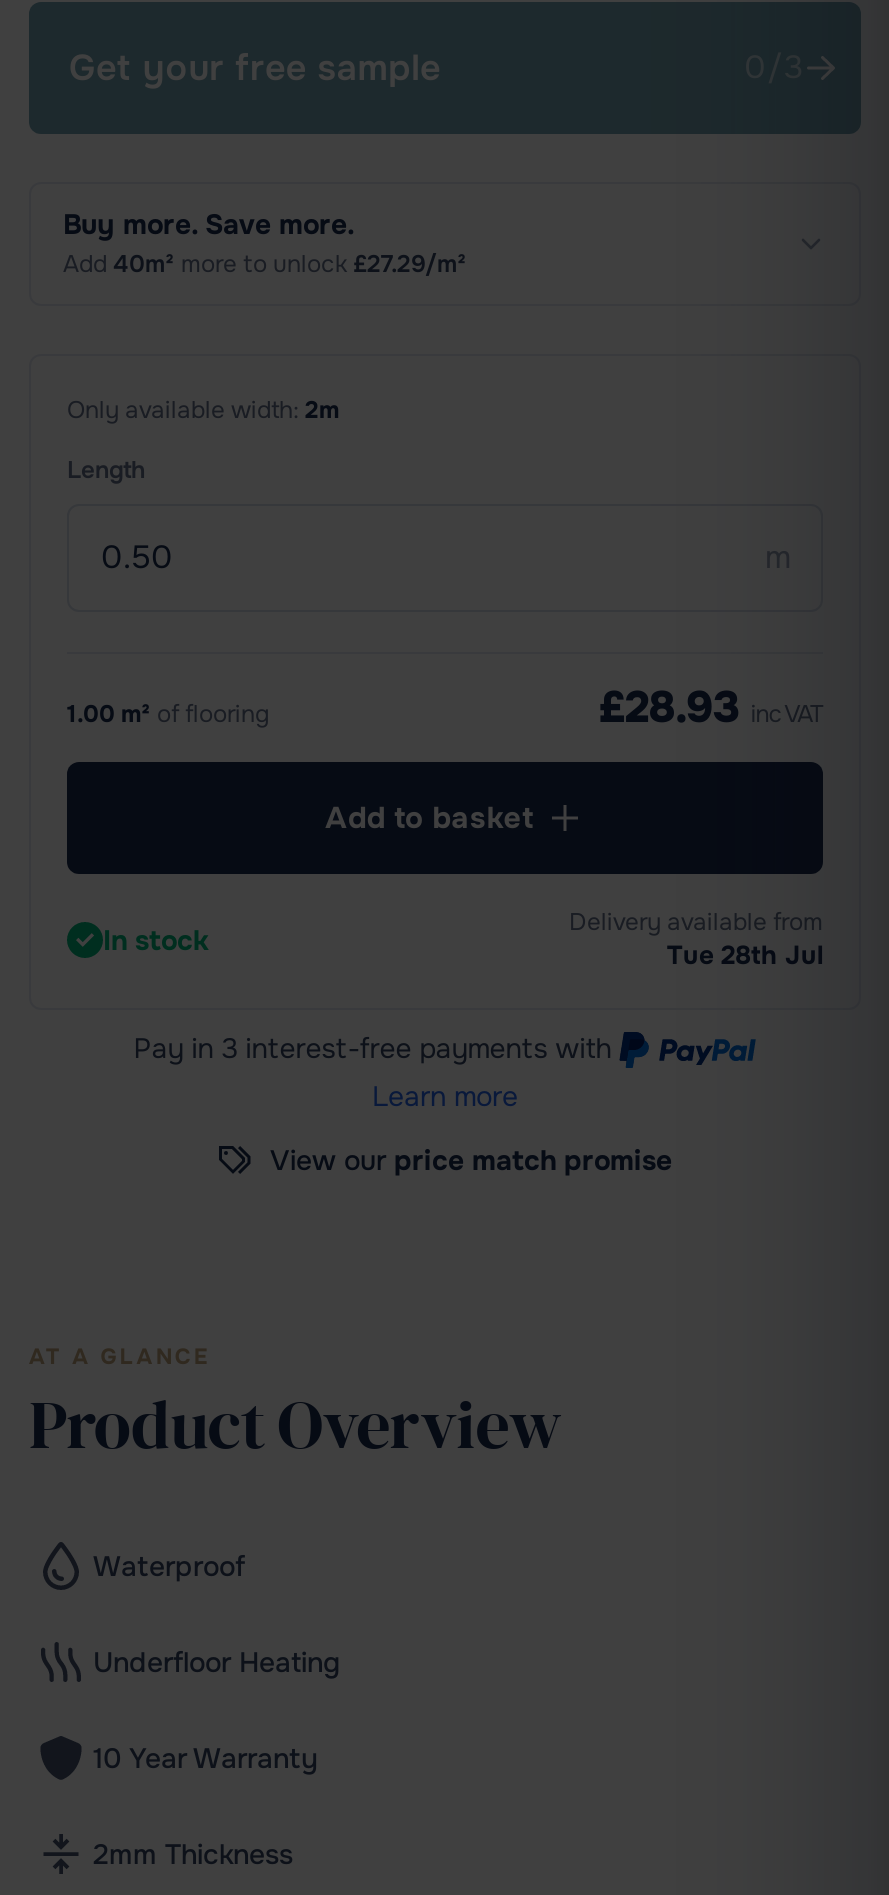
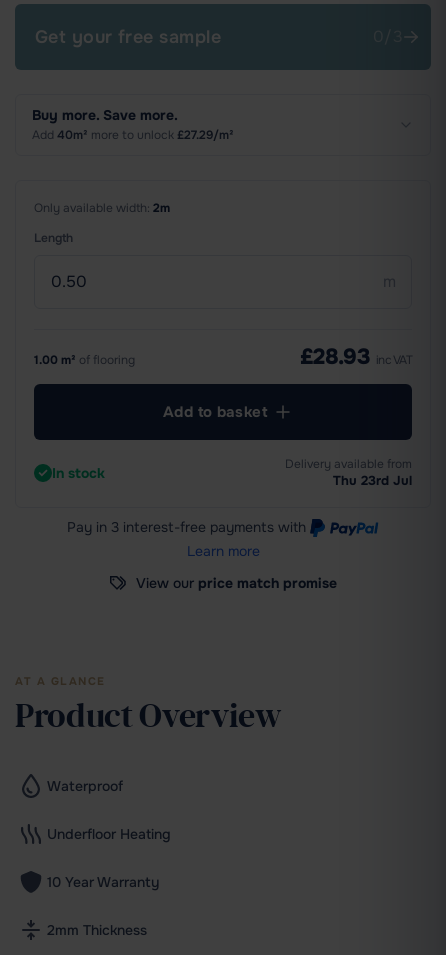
- Tue 28th Jul
+ Thu 23rd Jul
